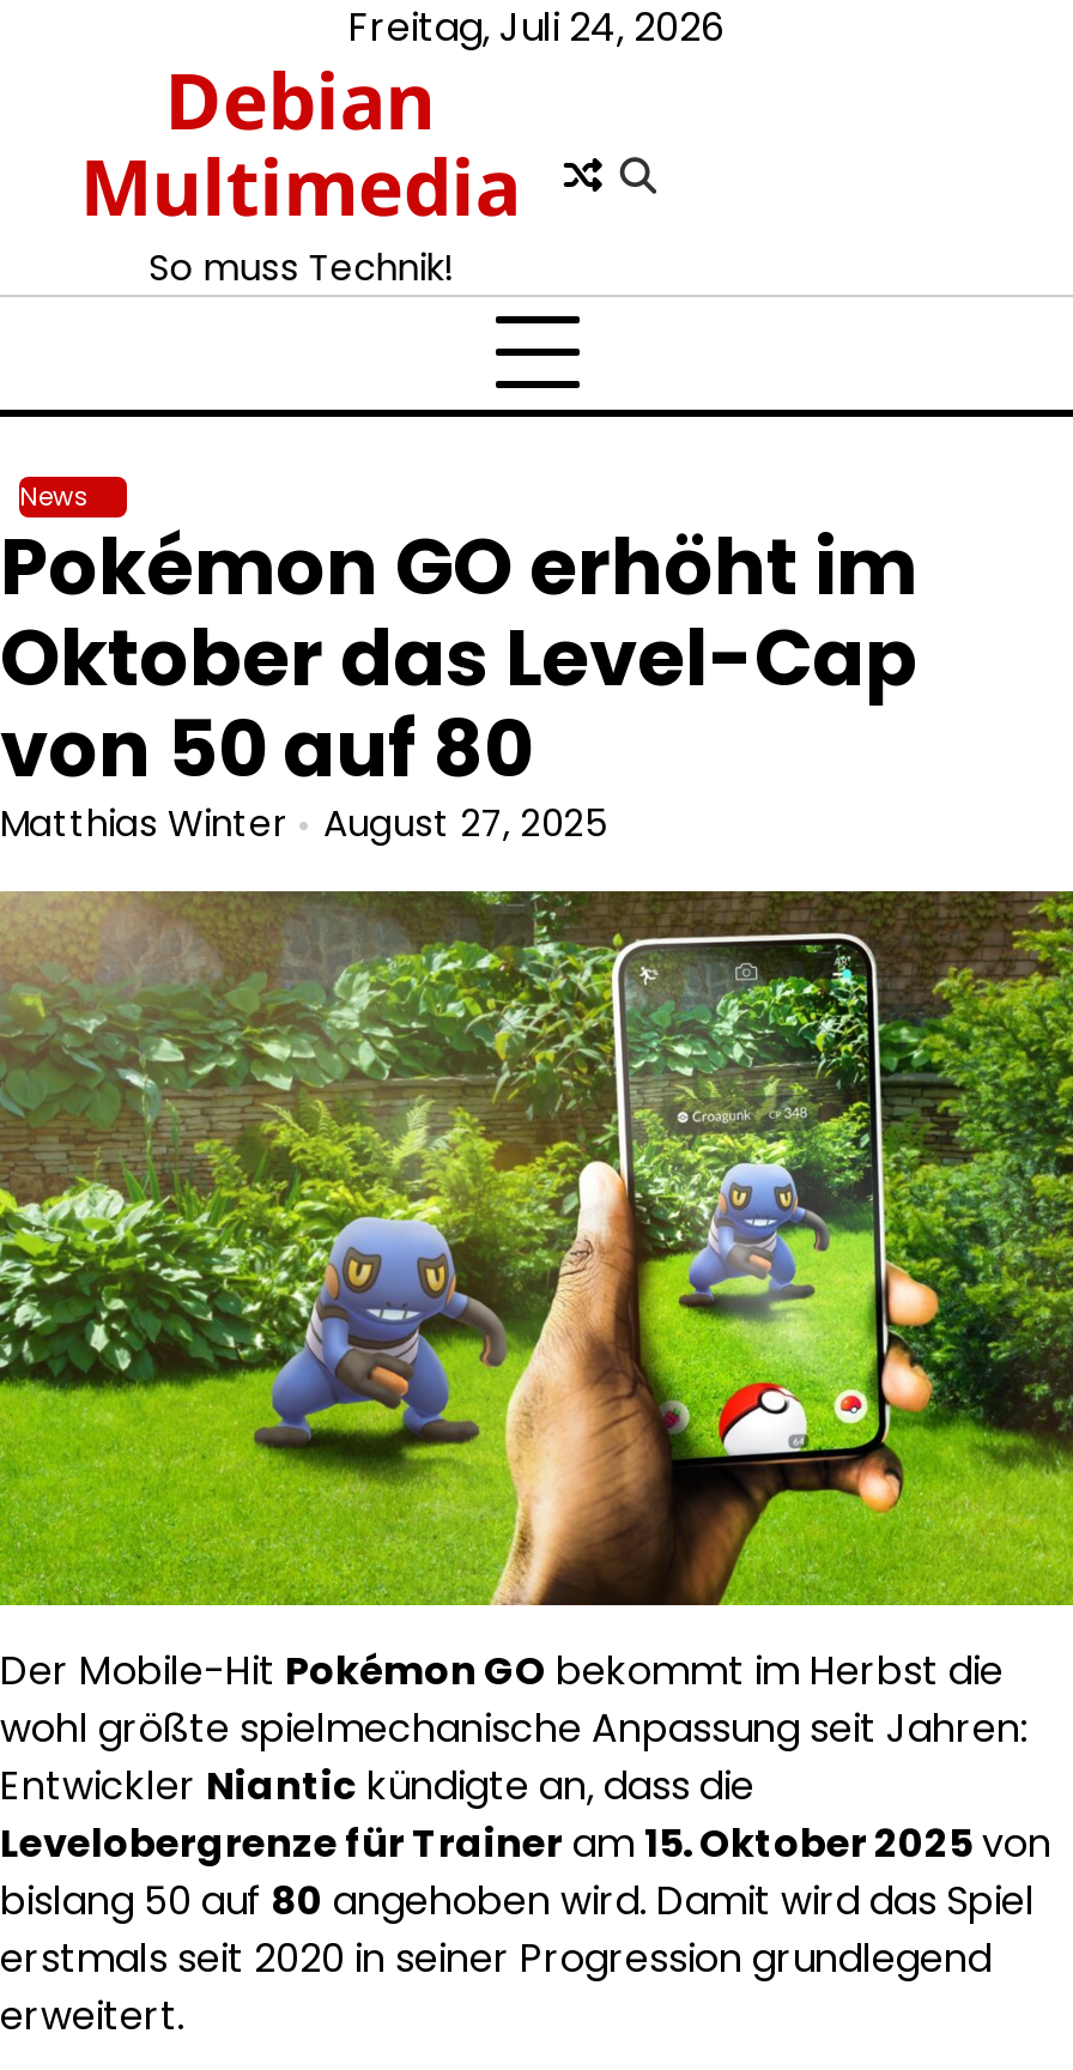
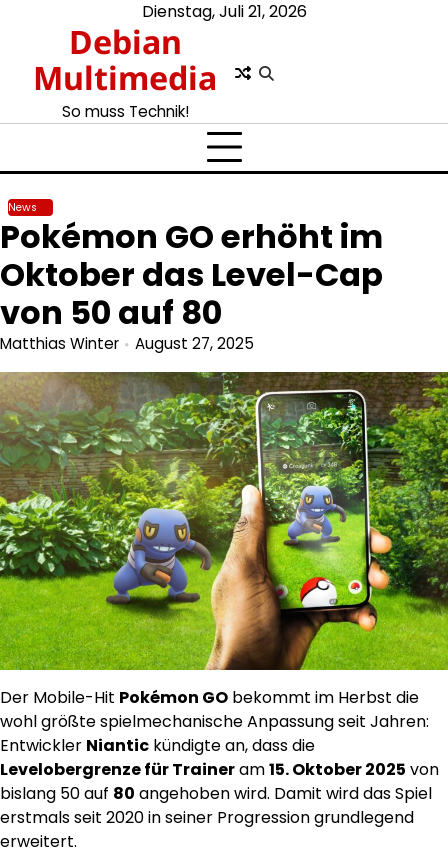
- Freitag, Juli 24, 2026
+ Dienstag, Juli 21, 2026
